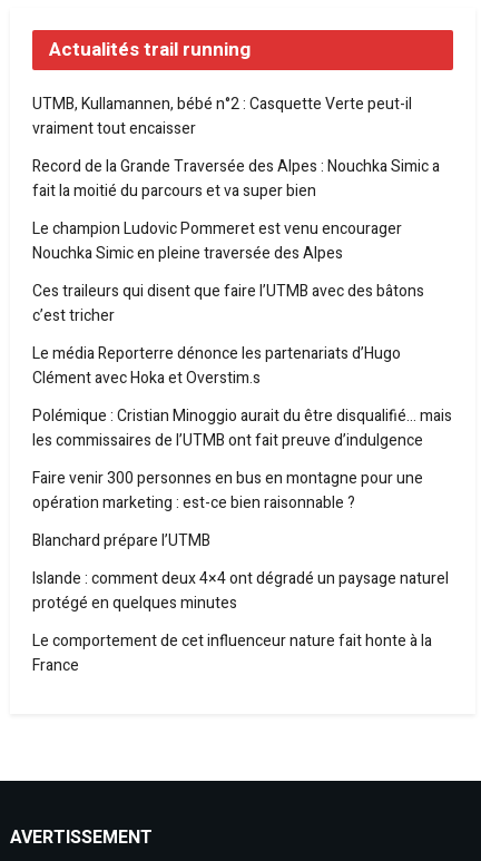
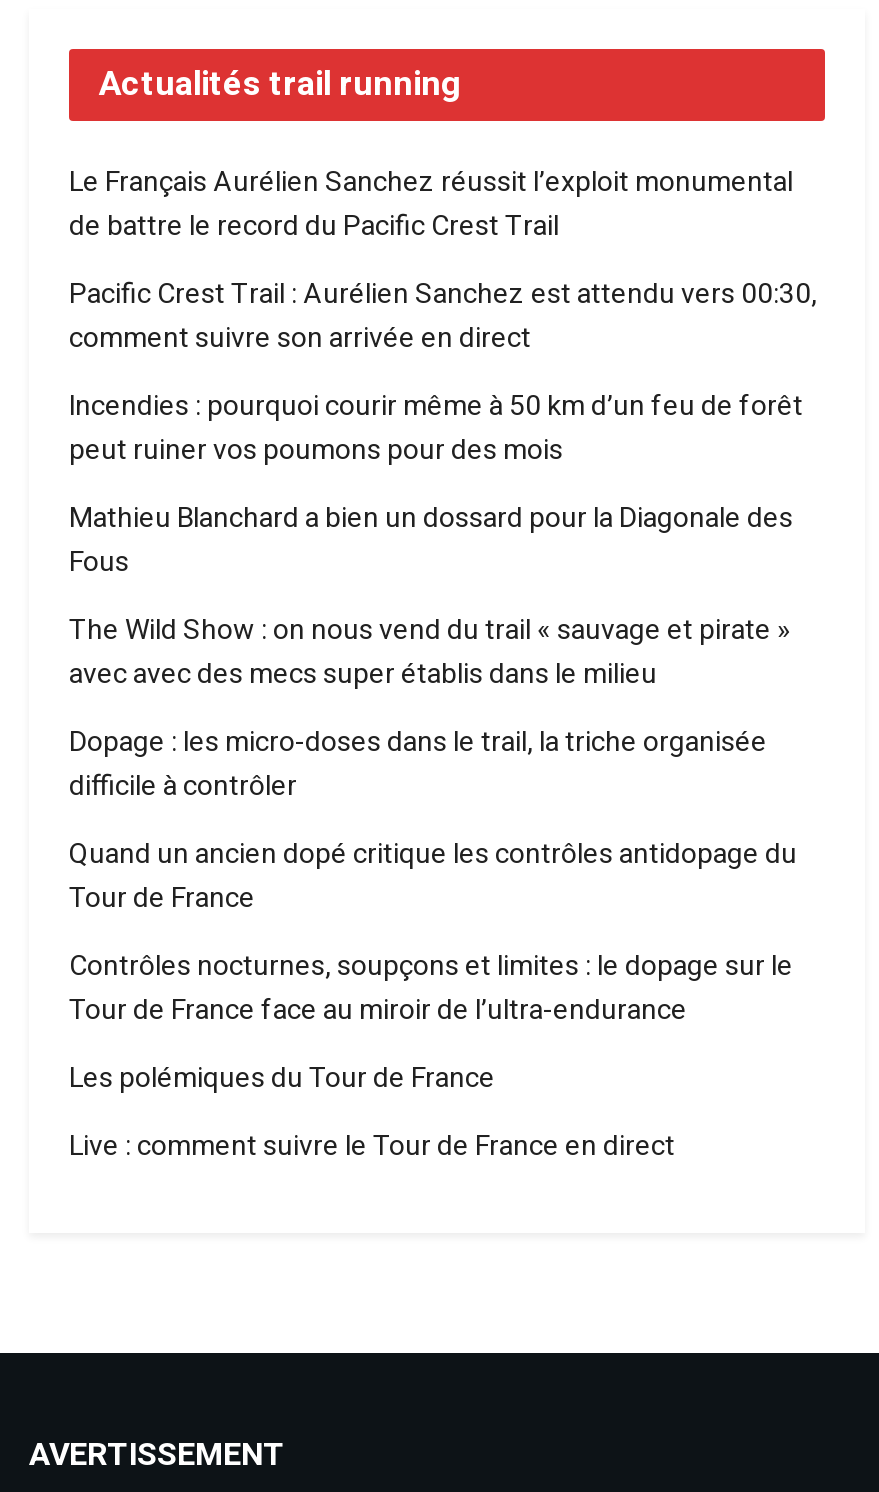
- UTMB, Kullamannen, bébé n°2 : Casquette Verte peut-il
- vraiment tout encaisser
+ Le Français Aurélien Sanchez réussit l’exploit monumental
+ de battre le record du Pacific Crest Trail

- Record de la Grande Traversée des Alpes : Nouchka Simic a
- fait la moitié du parcours et va super bien
+ Pacific Crest Trail : Aurélien Sanchez est attendu vers 00:30,
+ comment suivre son arrivée en direct

- Le champion Ludovic Pommeret est venu encourager
- Nouchka Simic en pleine traversée des Alpes
+ Incendies : pourquoi courir même à 50 km d’un feu de forêt
+ peut ruiner vos poumons pour des mois

- Ces traileurs qui disent que faire l’UTMB avec des bâtons
- c’est tricher
+ Mathieu Blanchard a bien un dossard pour la Diagonale des
+ Fous

- Le média Reporterre dénonce les partenariats d’Hugo
- Clément avec Hoka et Overstim.s
+ The Wild Show : on nous vend du trail « sauvage et pirate »
+ avec avec des mecs super établis dans le milieu

- Polémique : Cristian Minoggio aurait du être disqualifié… mais
- les commissaires de l’UTMB ont fait preuve d’indulgence
+ Dopage : les micro-doses dans le trail, la triche organisée
+ difficile à contrôler

- Faire venir 300 personnes en bus en montagne pour une
- opération marketing : est-ce bien raisonnable ?
+ Quand un ancien dopé critique les contrôles antidopage du
+ Tour de France

- Blanchard prépare l’UTMB
+ Contrôles nocturnes, soupçons et limites : le dopage sur le
+ Tour de France face au miroir de l’ultra-endurance

- Islande : comment deux 4×4 ont dégradé un paysage naturel
- protégé en quelques minutes
+ Les polémiques du Tour de France

- Le comportement de cet influenceur nature fait honte à la
- France
+ Live : comment suivre le Tour de France en direct
